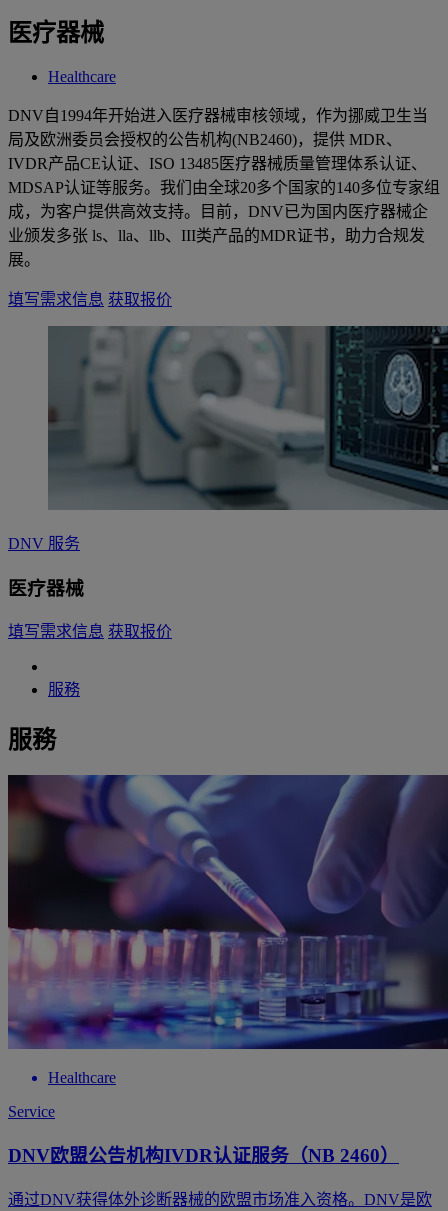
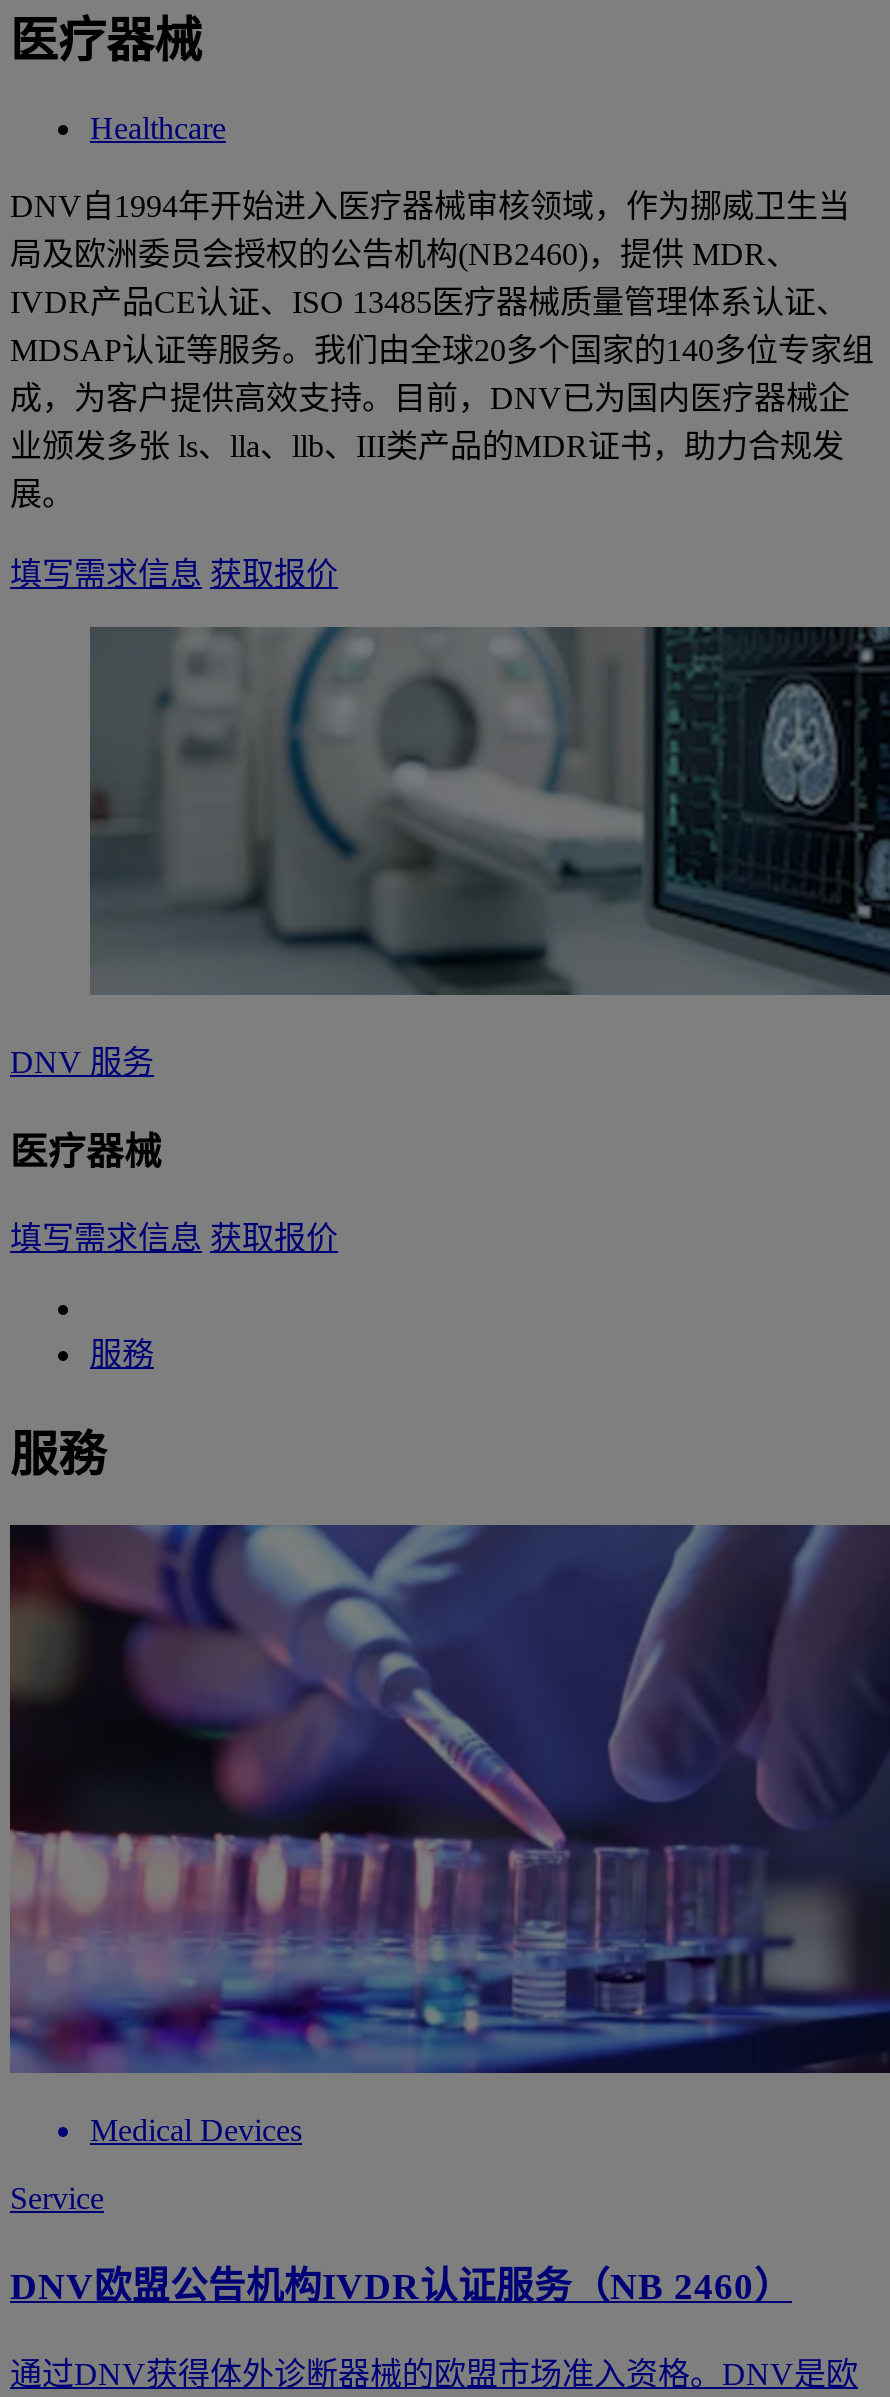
- Healthcare
+ Medical Devices
